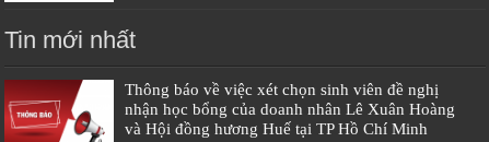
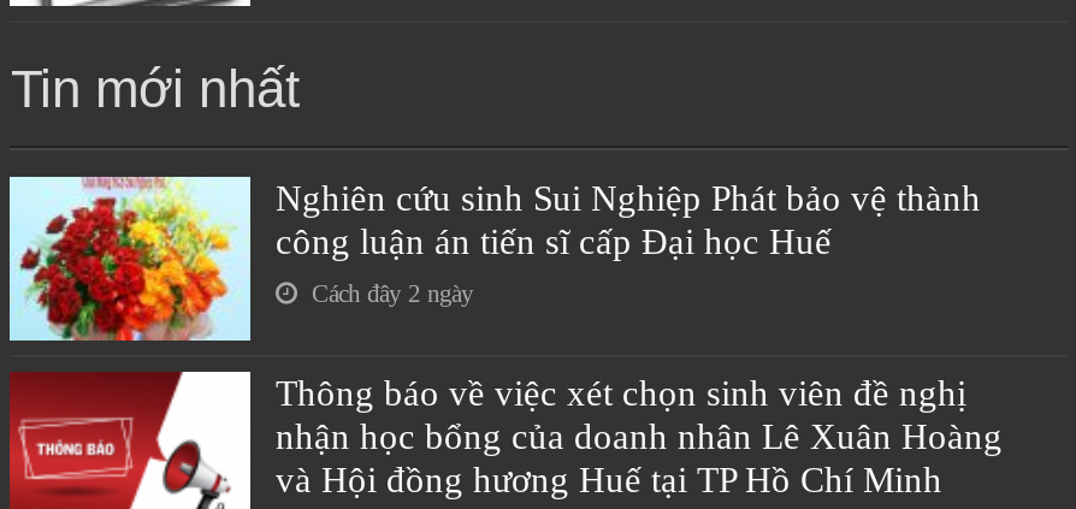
+ [image]
+ Nghiên cứu sinh Sui Nghiệp Phát bảo vệ thành
+ công luận án tiến sĩ cấp Đại học Huế
+ Cách đây 2 ngày
